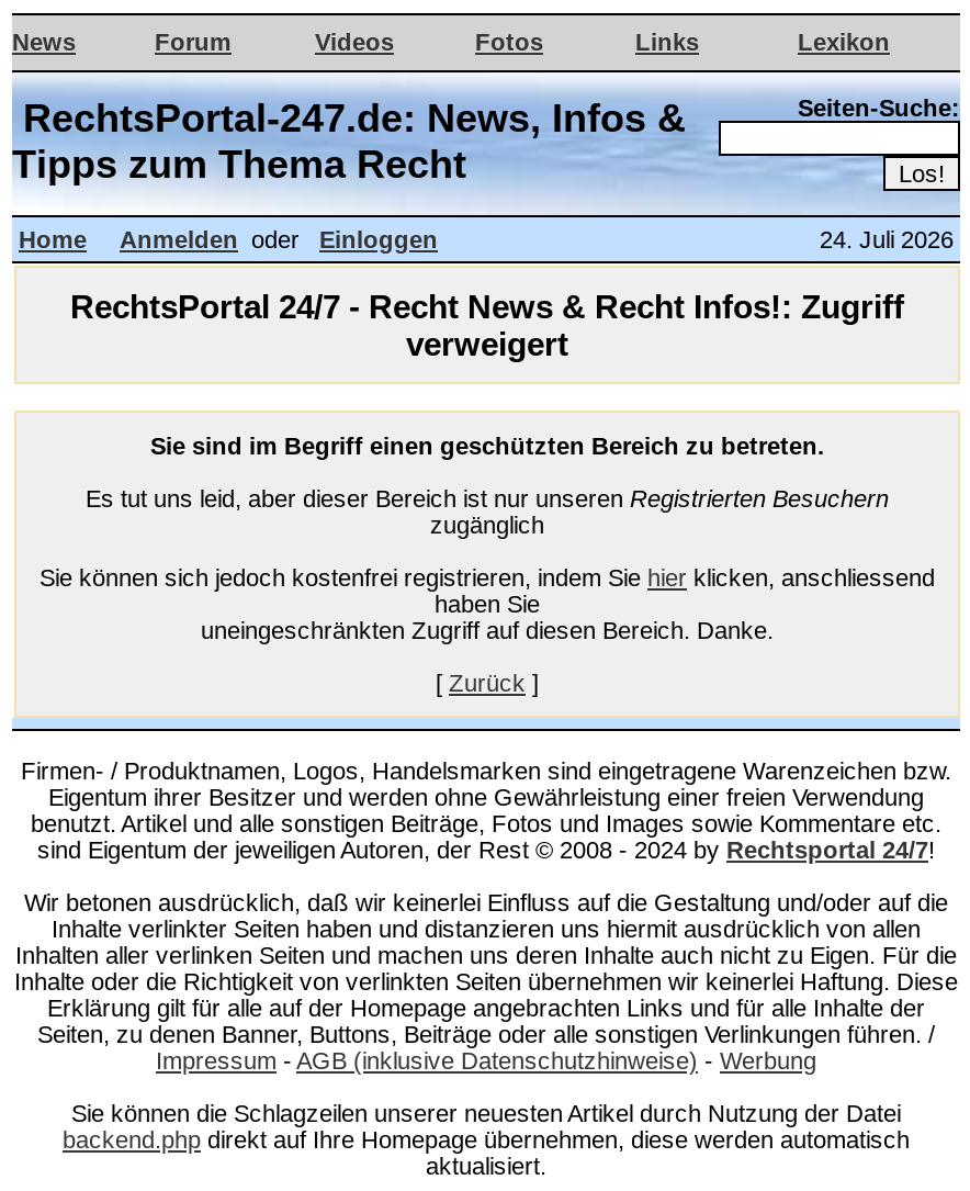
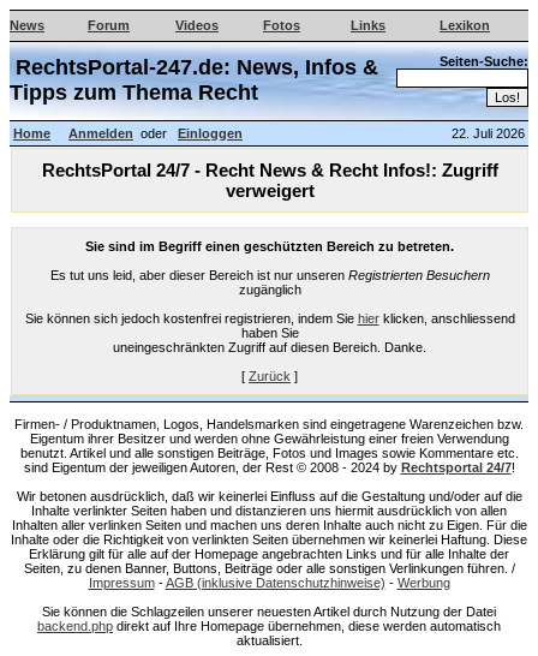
- 24. Juli 2026
+ 22. Juli 2026
